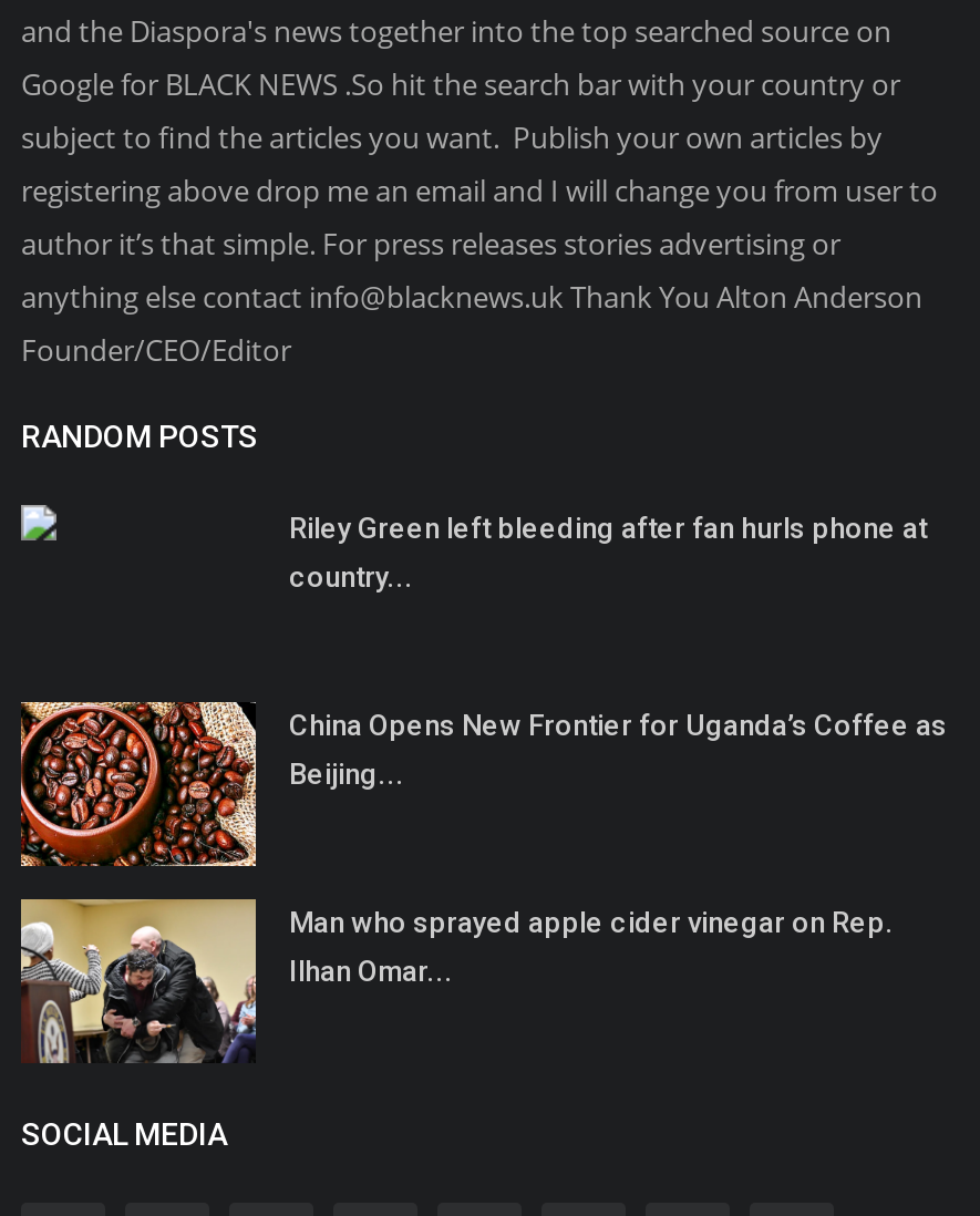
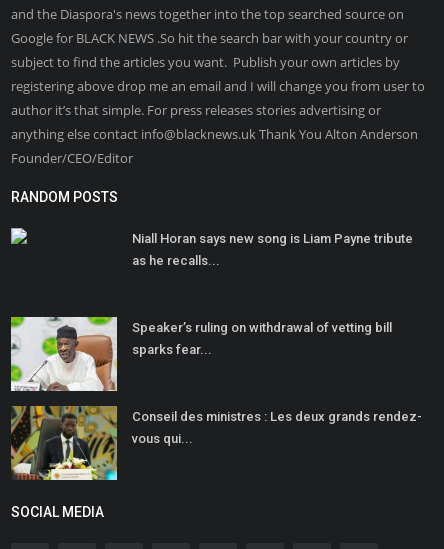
- Riley Green left bleeding after fan hurls phone at
+ Niall Horan says new song is Liam Payne tribute

- country...
+ as he recalls...

- [image]
- China Opens New Frontier for Uganda’s Coffee as
+ [image]
+ Speaker’s ruling on withdrawal of vetting bill

- Beijing...
+ sparks fear...

- [image]
- Man who sprayed apple cider vinegar on Rep.
+ [image]
+ Conseil des ministres : Les deux grands rendez-

- Ilhan Omar...
+ vous qui...
